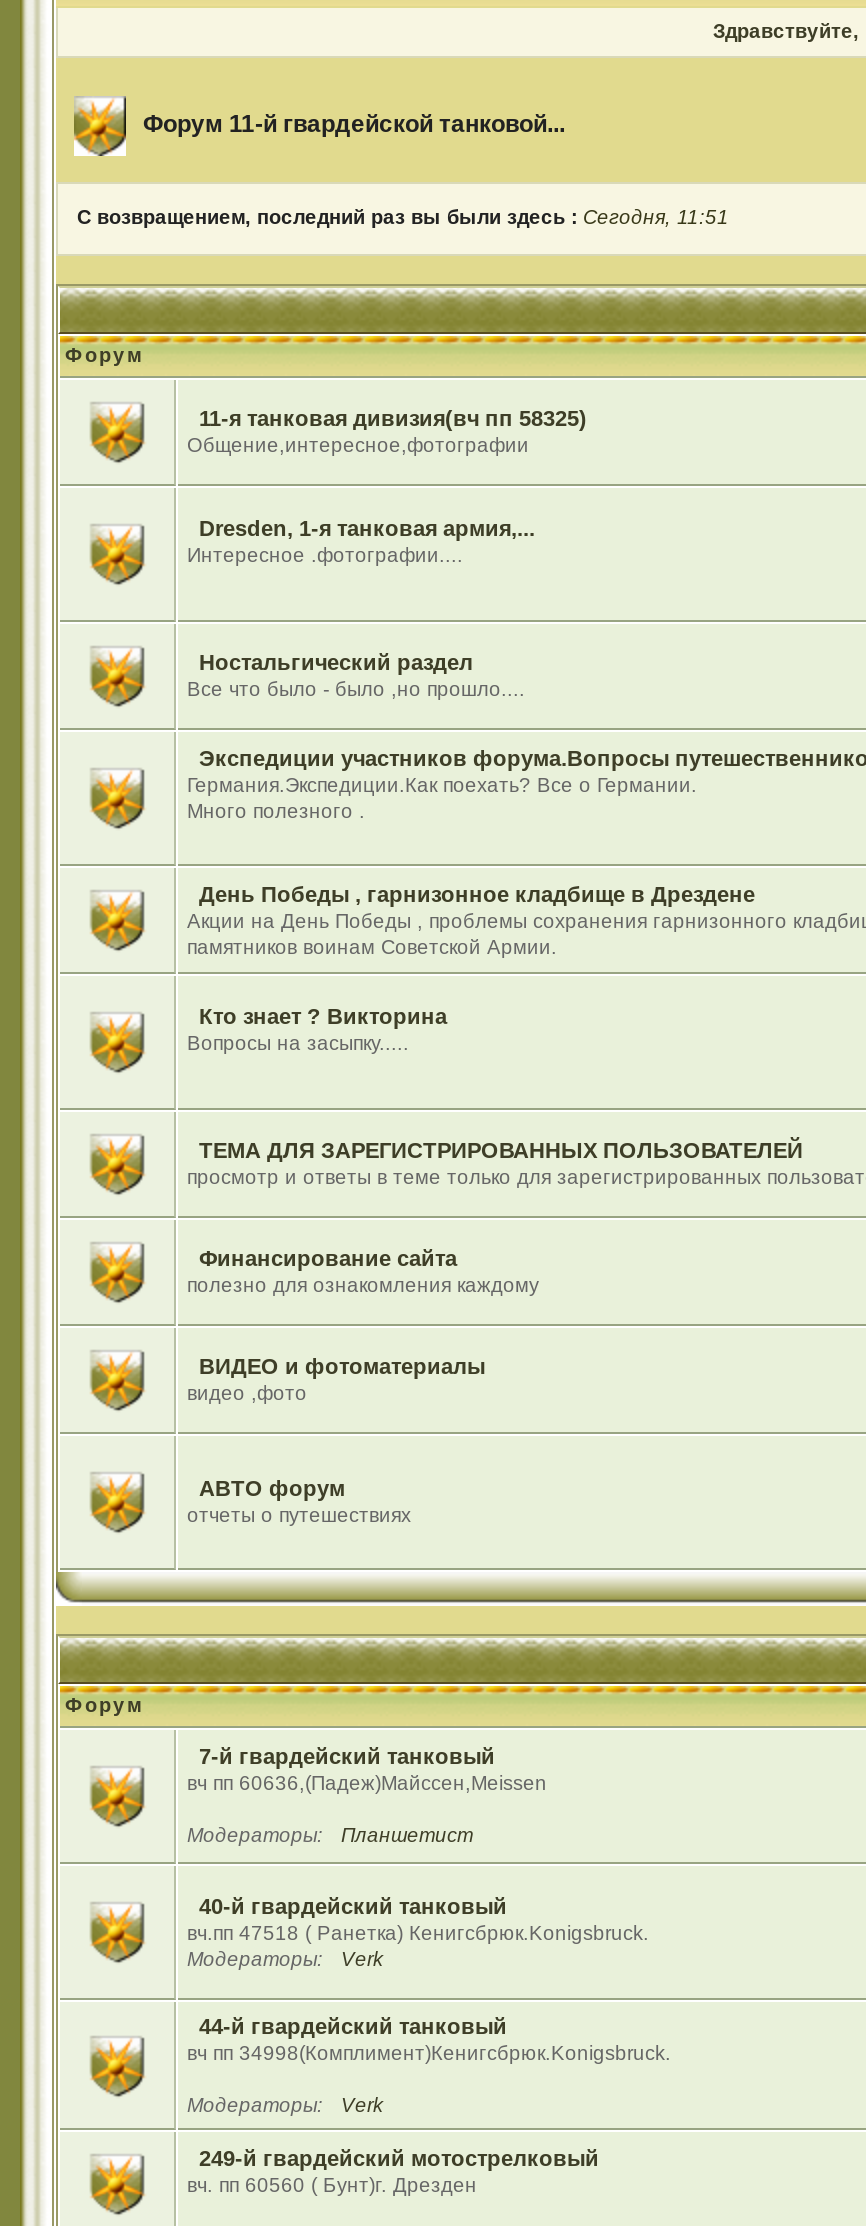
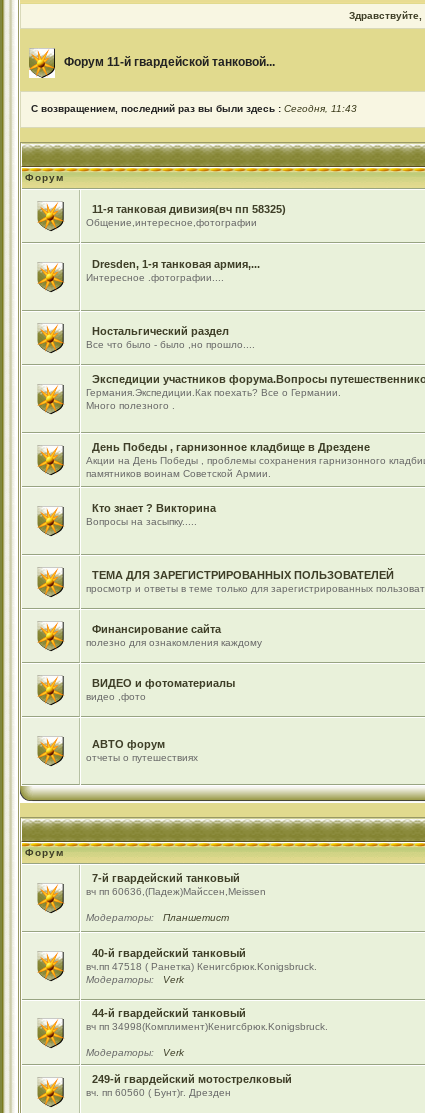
- С возвращением, последний раз вы были здесь : Сегодня, 11:51
+ С возвращением, последний раз вы были здесь : Сегодня, 11:43
